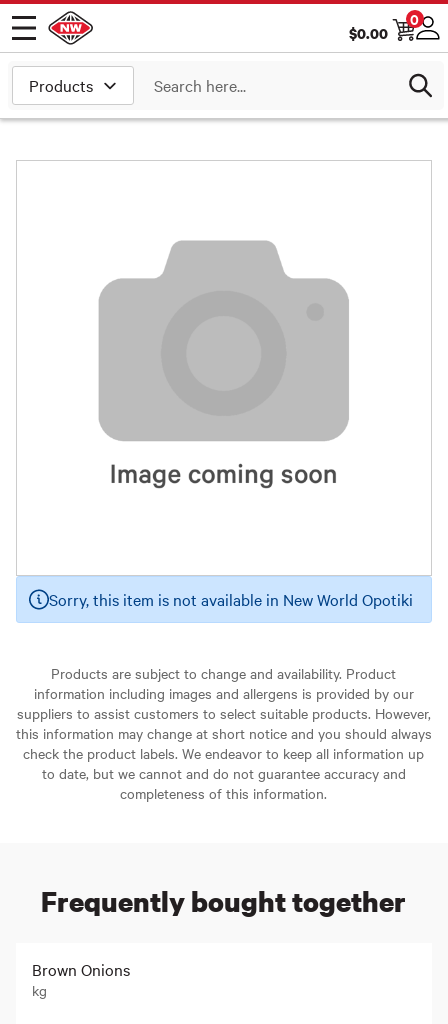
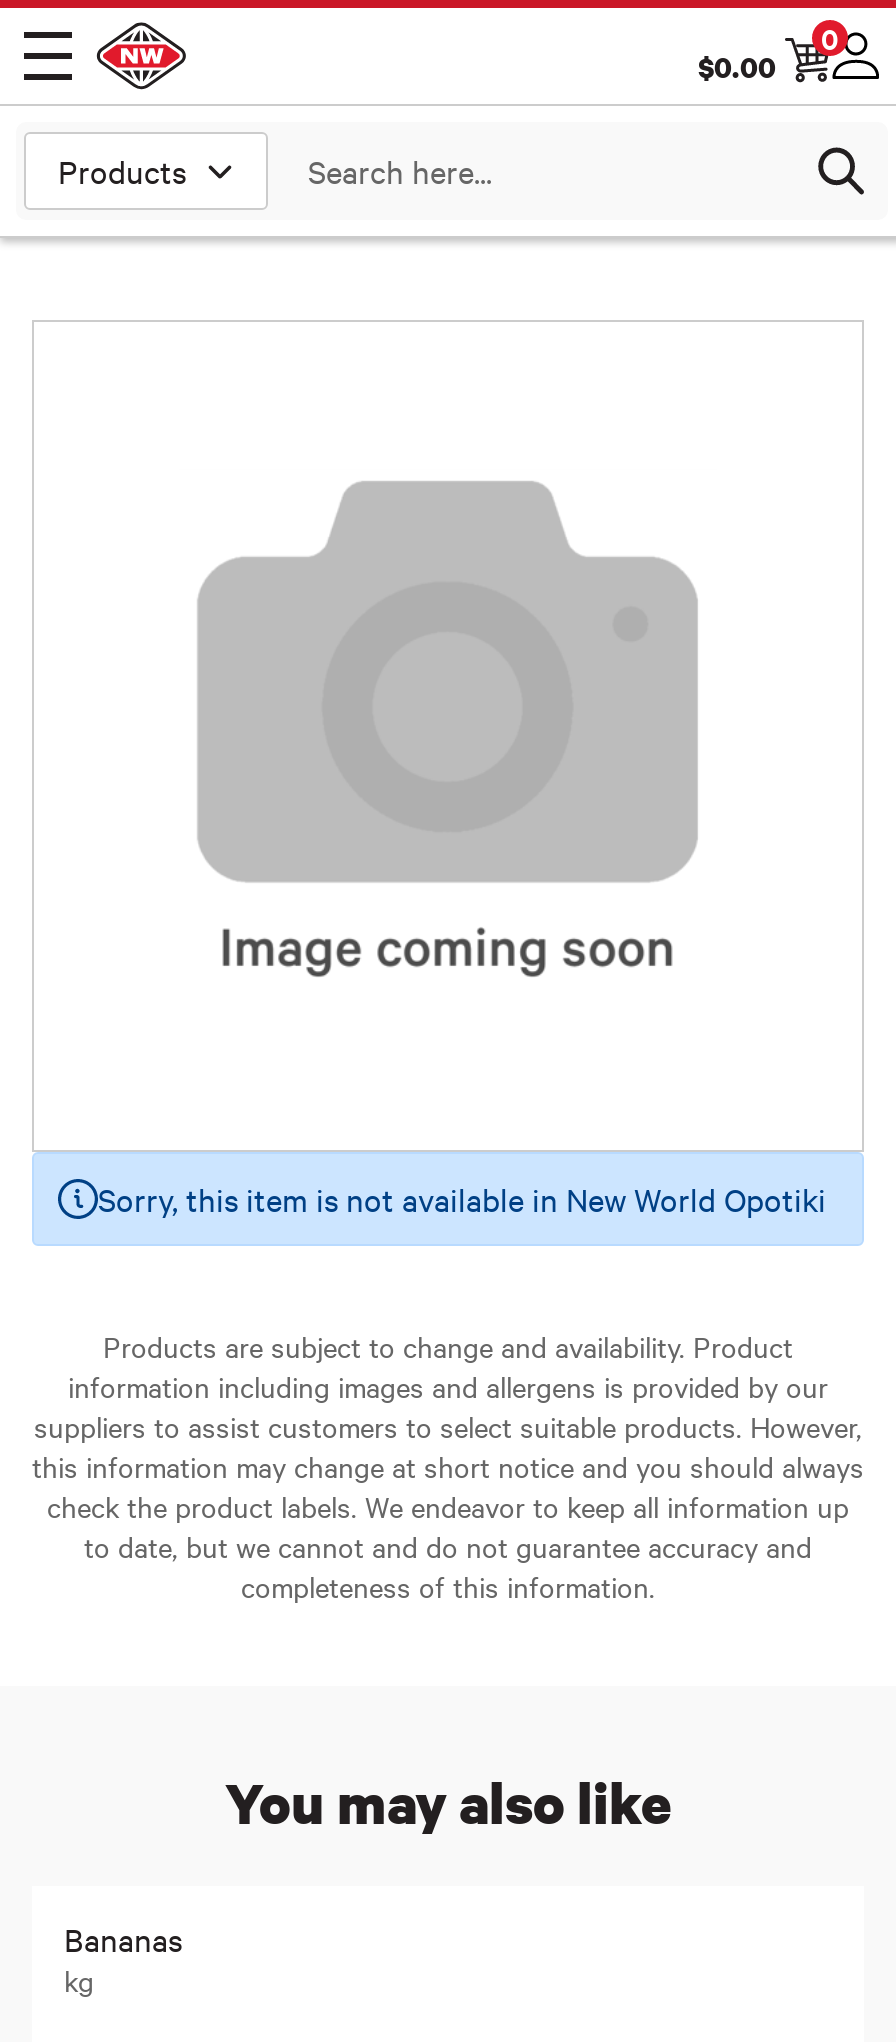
- Frequently bought together
+ You may also like

- Brown Onions
+ Bananas
